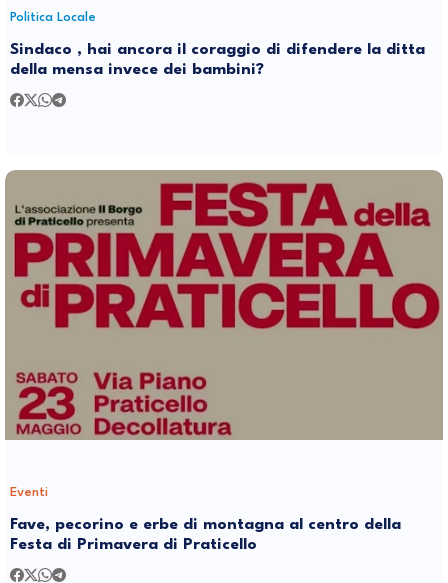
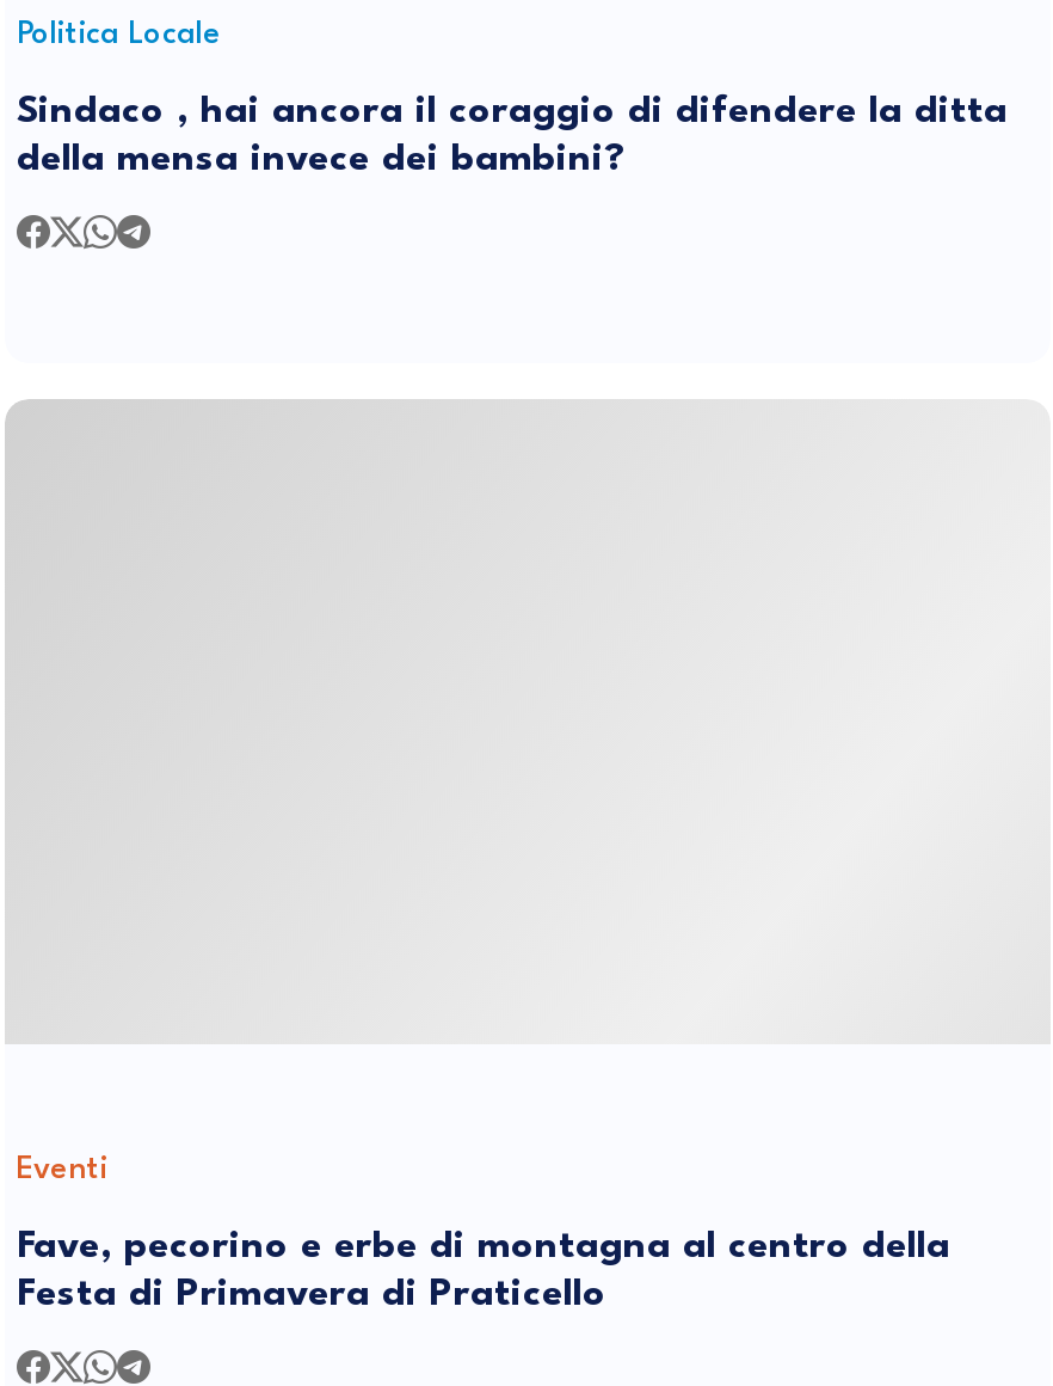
- [image]
